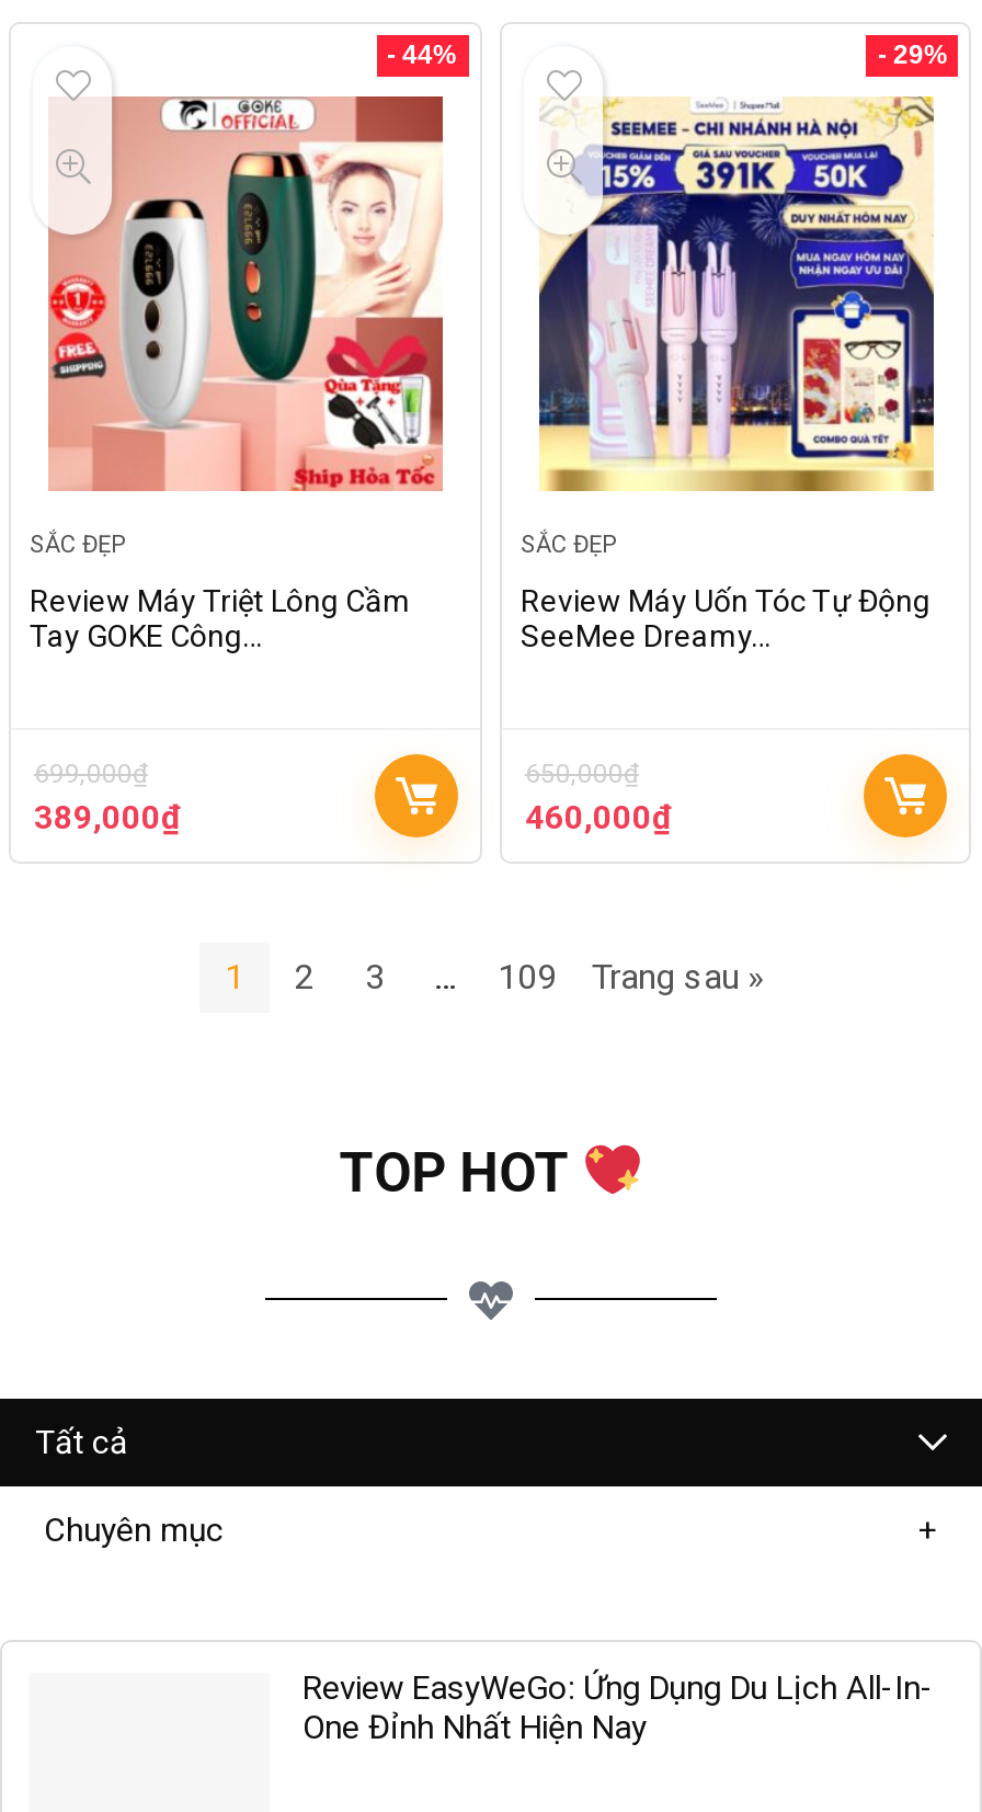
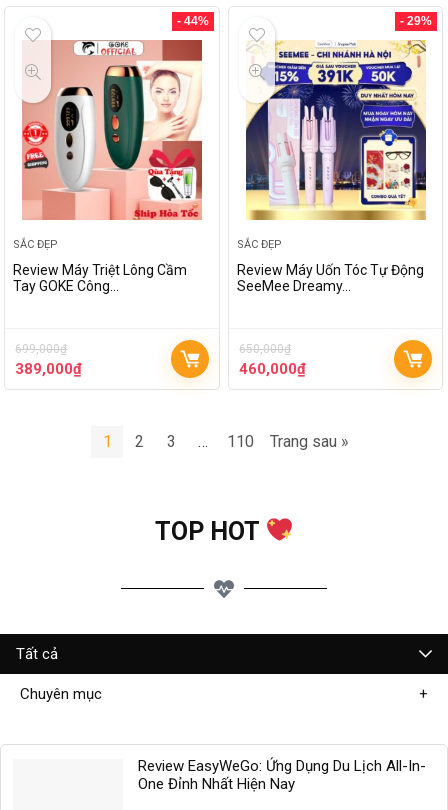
- 109
+ 110
